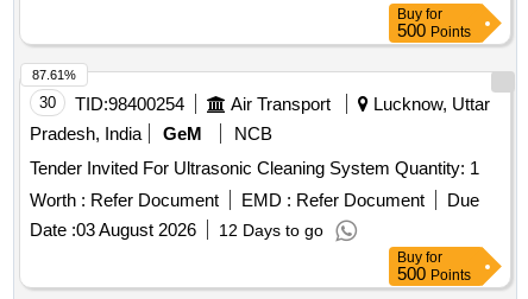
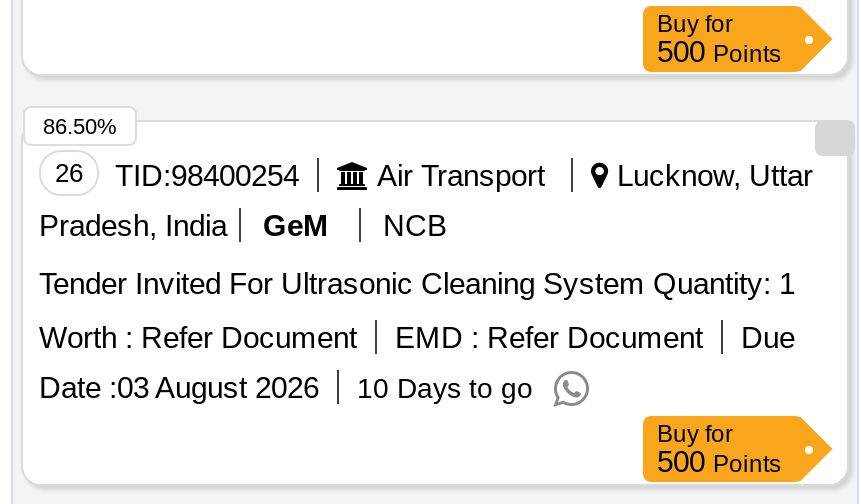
- 87.61%
+ 86.50%

- 30 TID:98400254
+ 26 TID:98400254

- Date : 03 August 2026 12 Days to go
+ Date : 03 August 2026 10 Days to go
